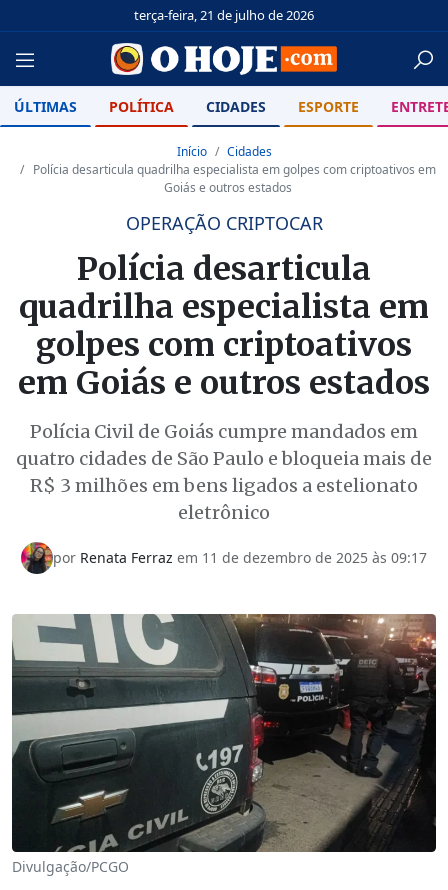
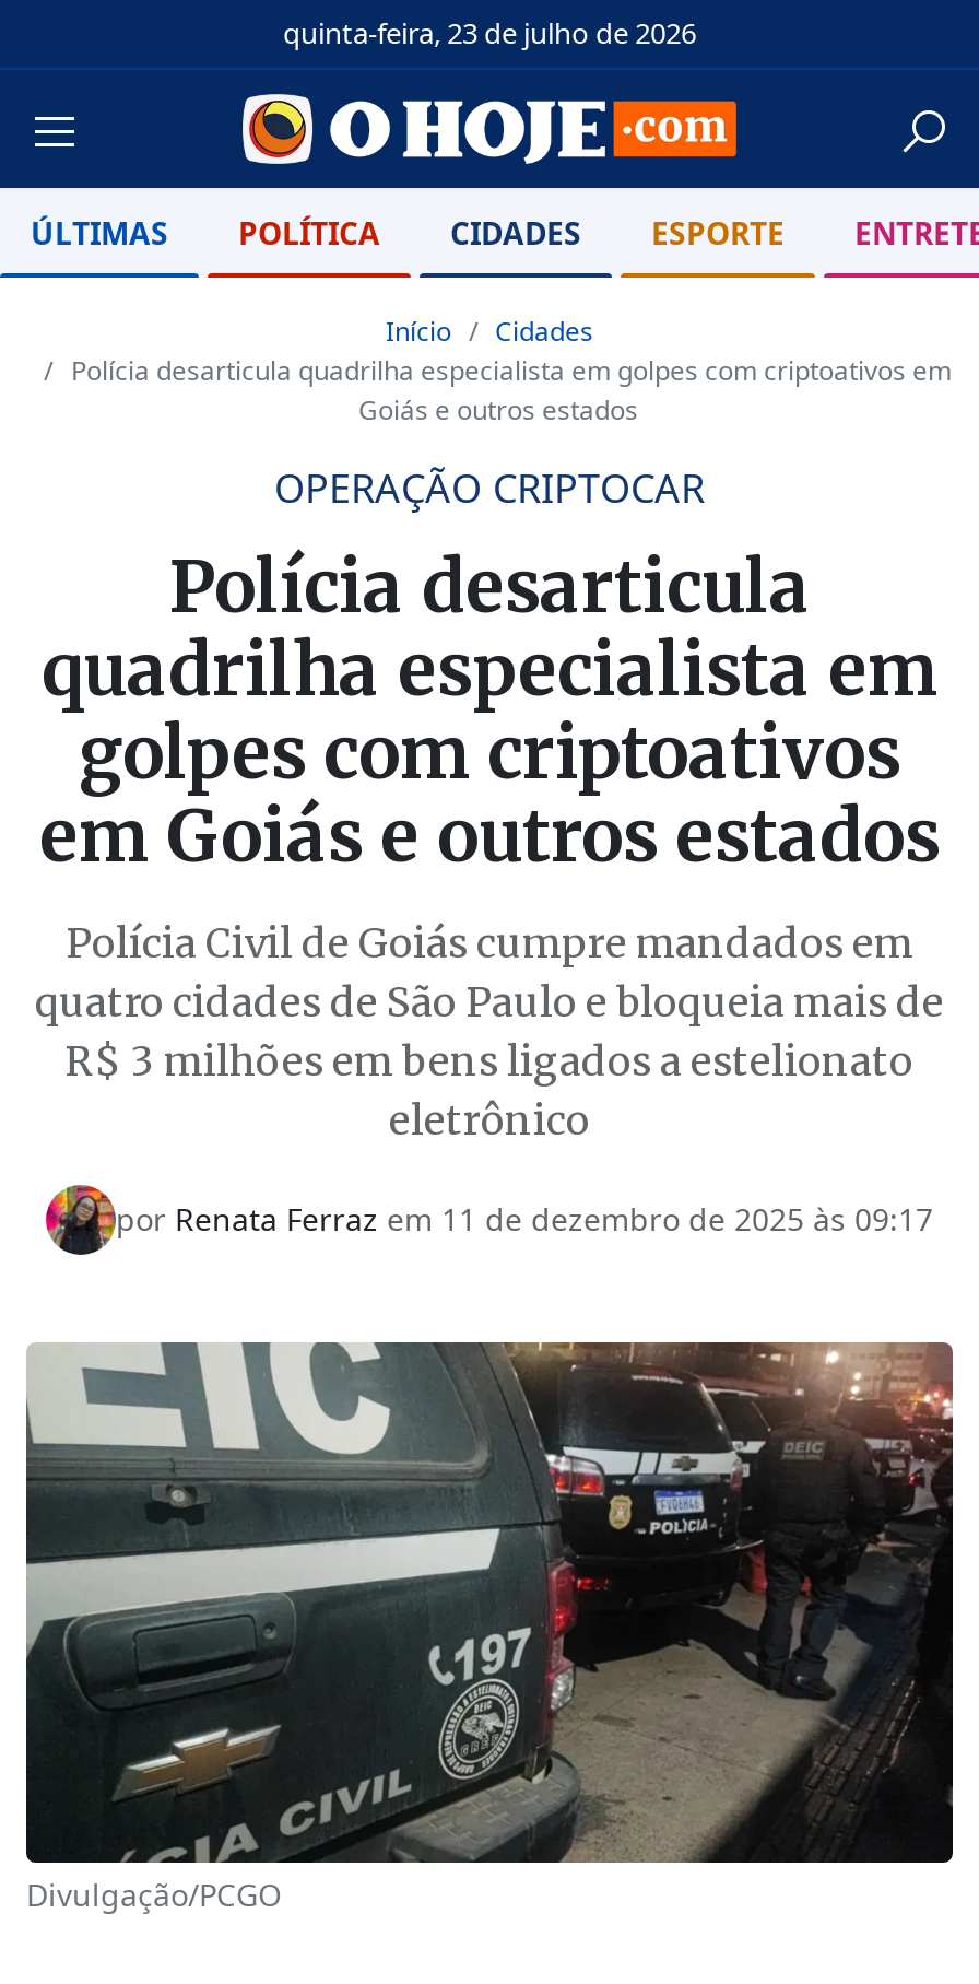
- terça-feira, 21 de julho de 2026
+ quinta-feira, 23 de julho de 2026
